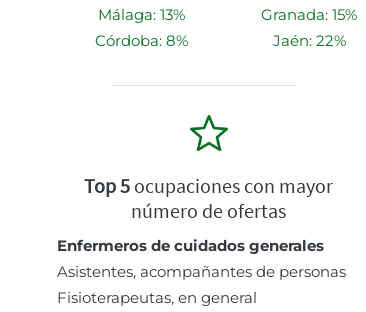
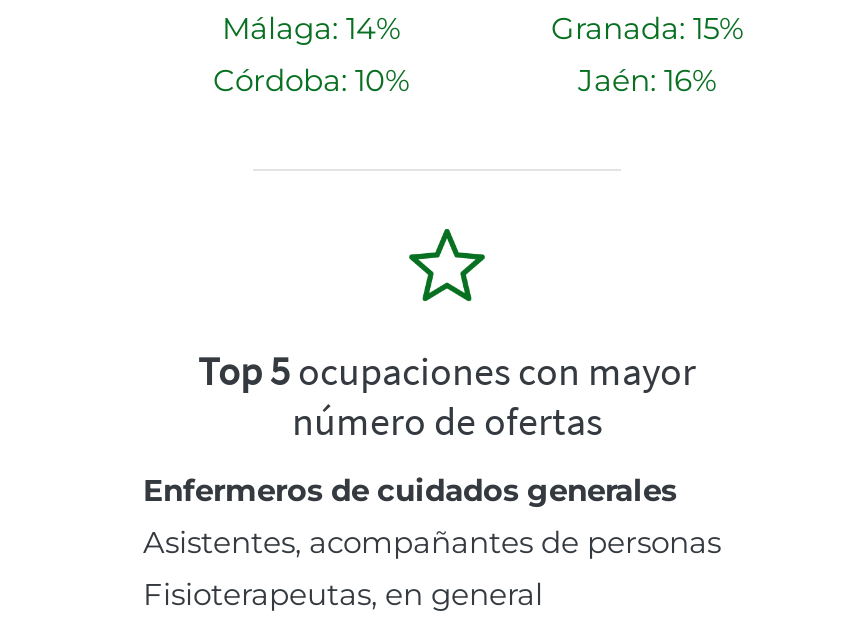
- Málaga: 13%
+ Málaga: 14%

- Córdoba: 8%
+ Córdoba: 10%

- Jaén: 22%
+ Jaén: 16%
